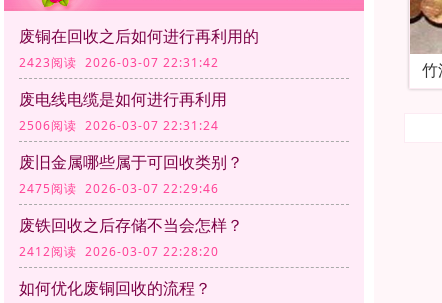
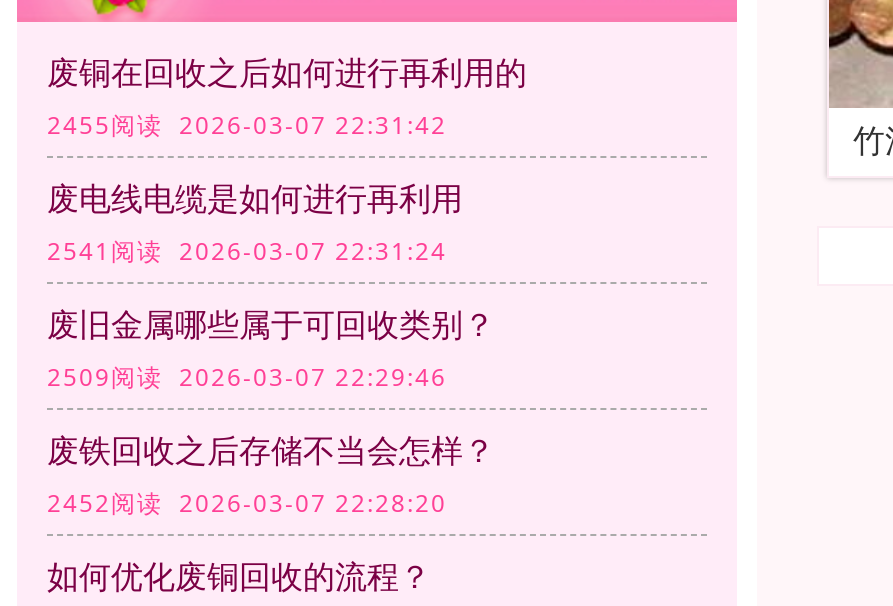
- 2423阅读 2026-03-07 22:31:42
+ 2455阅读 2026-03-07 22:31:42

- 2506阅读 2026-03-07 22:31:24
+ 2541阅读 2026-03-07 22:31:24

- 2475阅读 2026-03-07 22:29:46
+ 2509阅读 2026-03-07 22:29:46

- 2412阅读 2026-03-07 22:28:20
+ 2452阅读 2026-03-07 22:28:20
